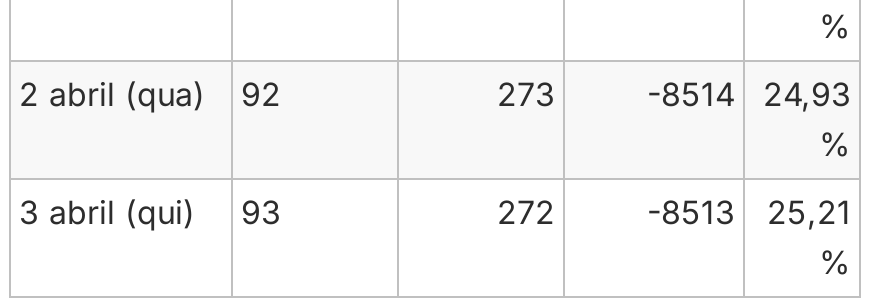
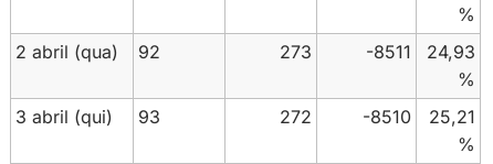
- -8514 24,93
+ -8511 24,93

- -8513 25,21
+ -8510 25,21
